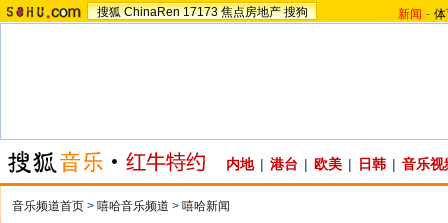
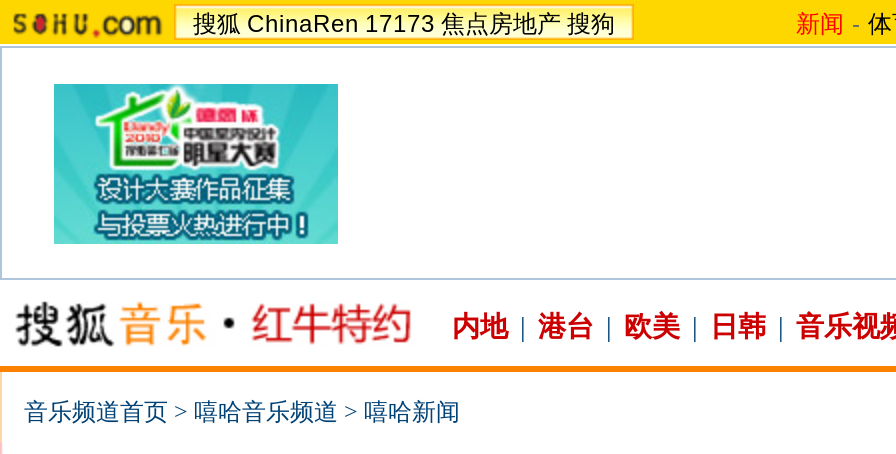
+ [image]
